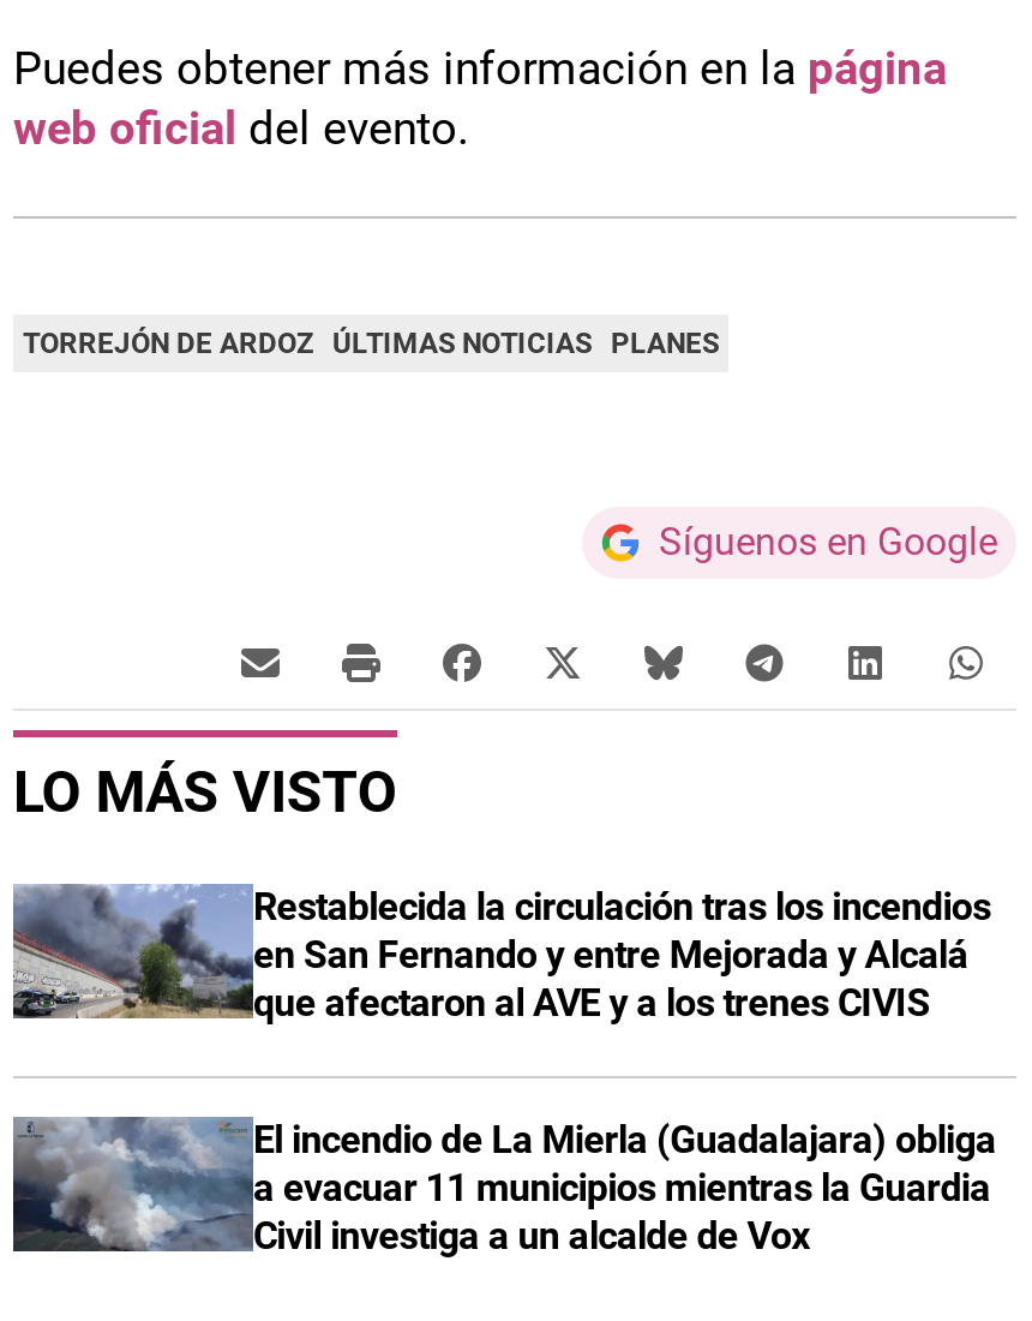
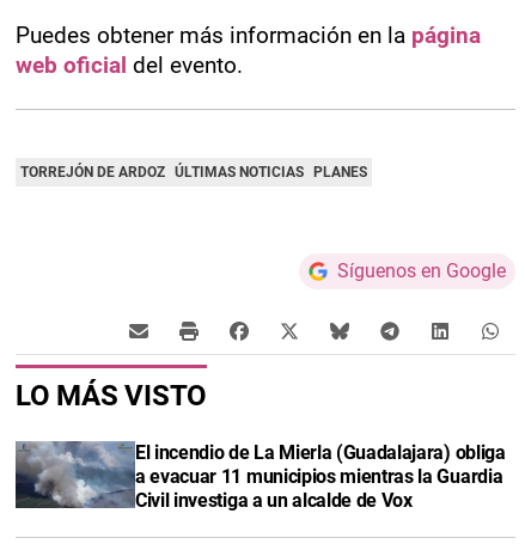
- [image]
- Restablecida la circulación tras los incendios
- en San Fernando y entre Mejorada y Alcalá
- que afectaron al AVE y a los trenes CIVIS
